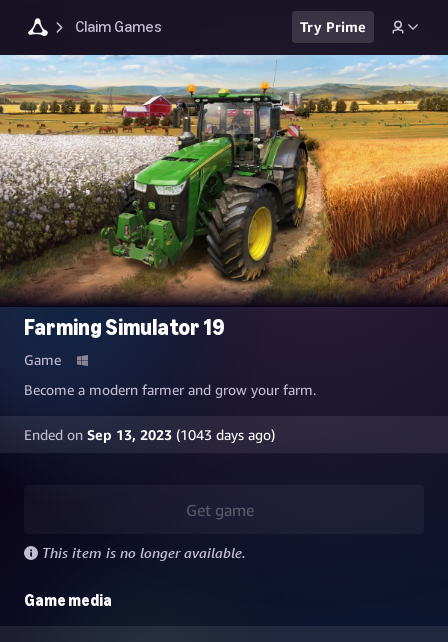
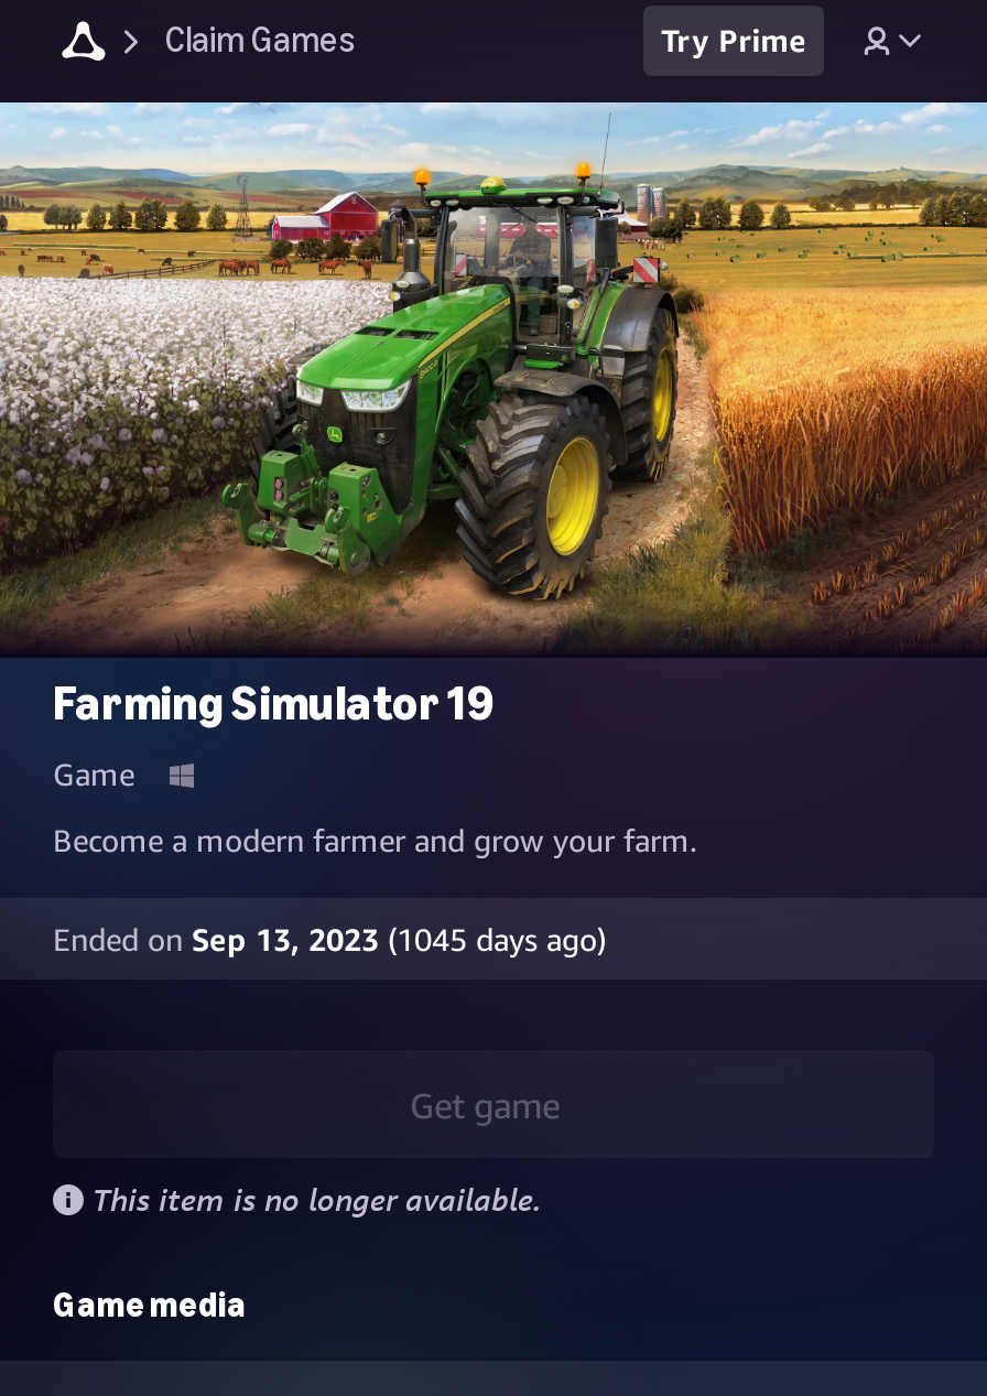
- Ended on Sep 13, 2023 (1043 days ago)
+ Ended on Sep 13, 2023 (1045 days ago)
